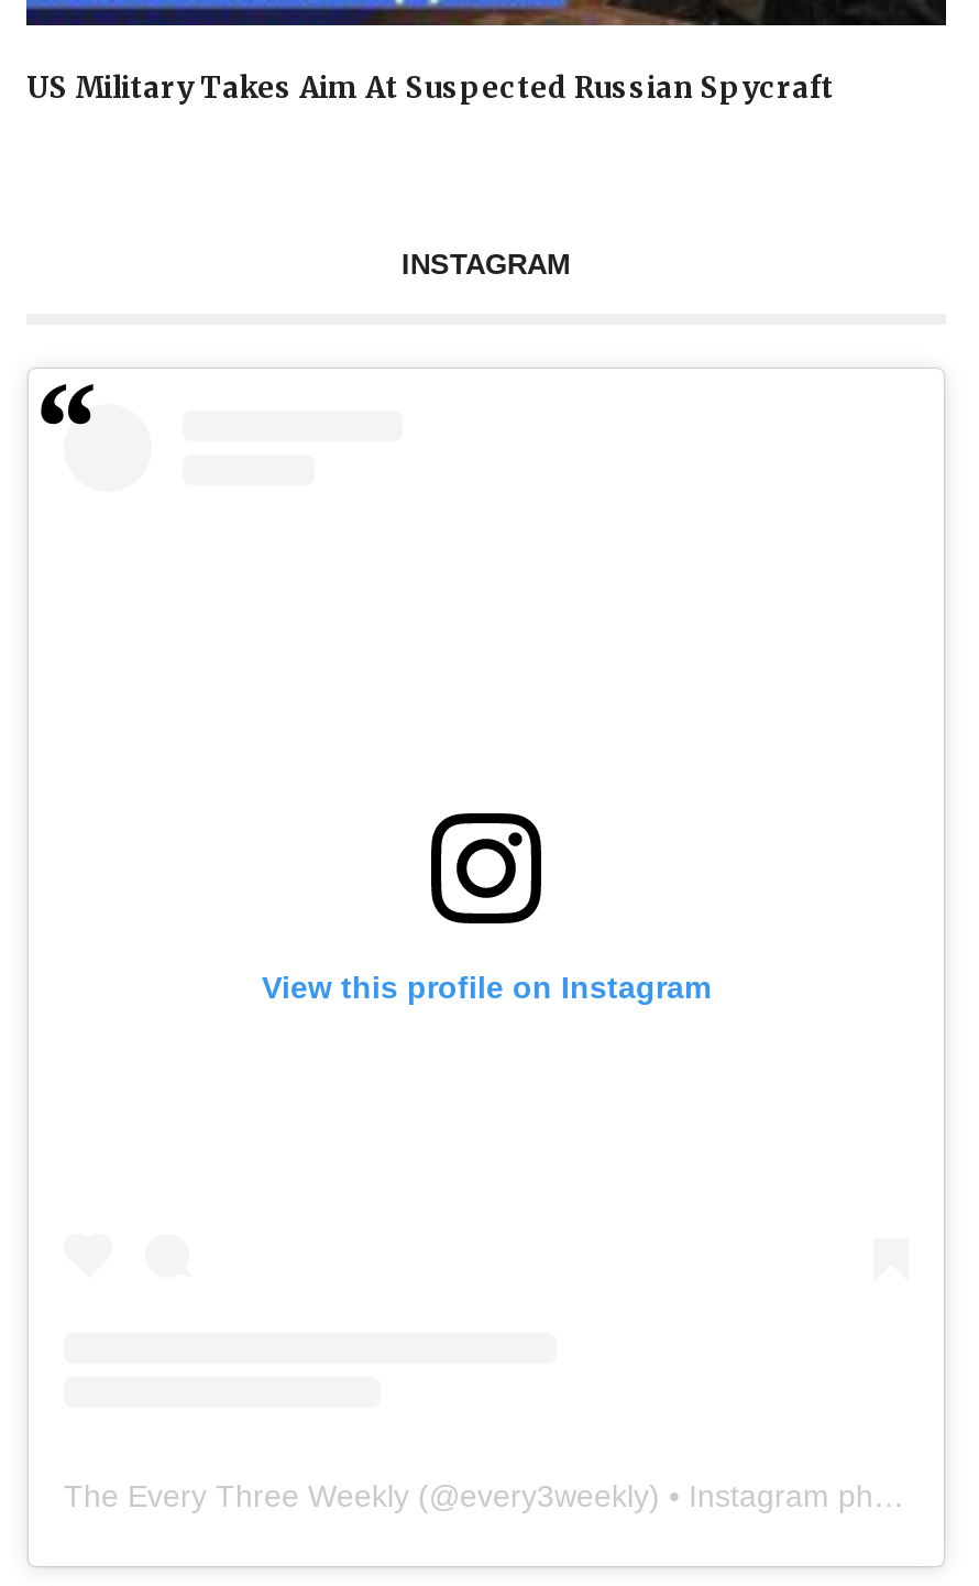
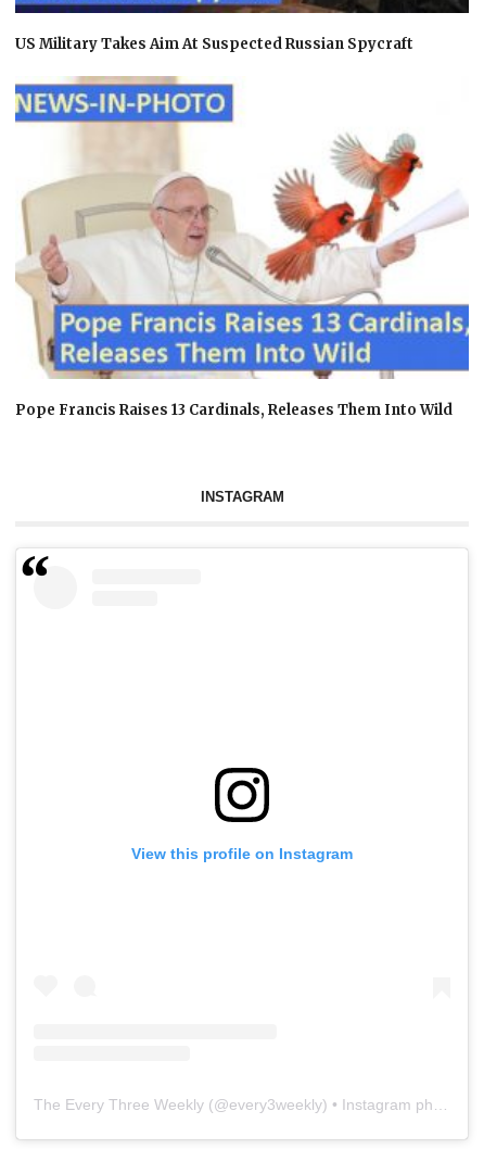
+ [image]
+ Pope Francis Raises 13 Cardinals, Releases Them Into Wild
